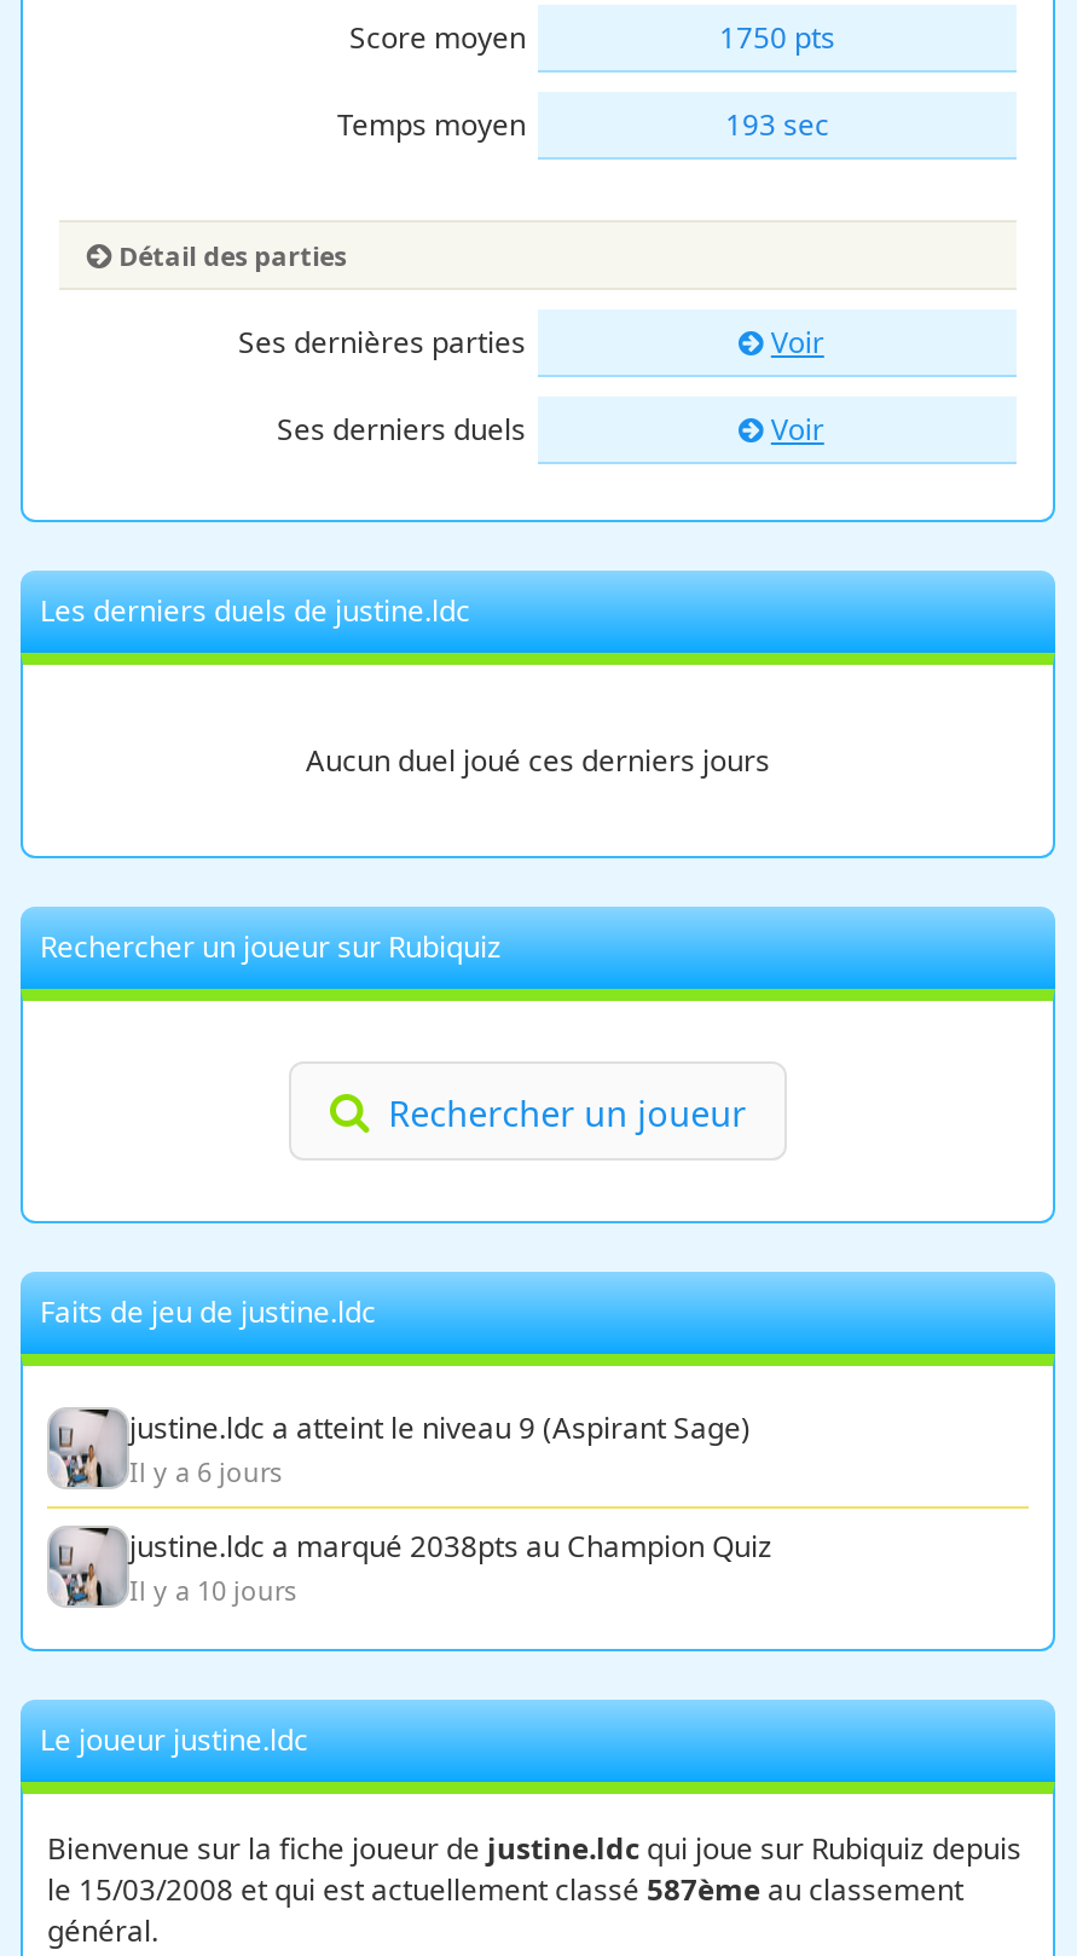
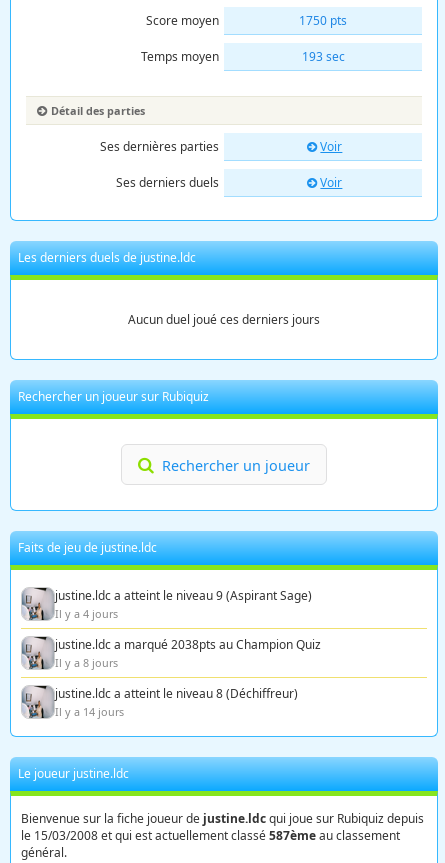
- Il y a 6 jours
+ Il y a 4 jours

- Il y a 10 jours
+ Il y a 8 jours
+ justine.ldc a atteint le niveau 8 (Déchiffreur)
+ Il y a 14 jours
